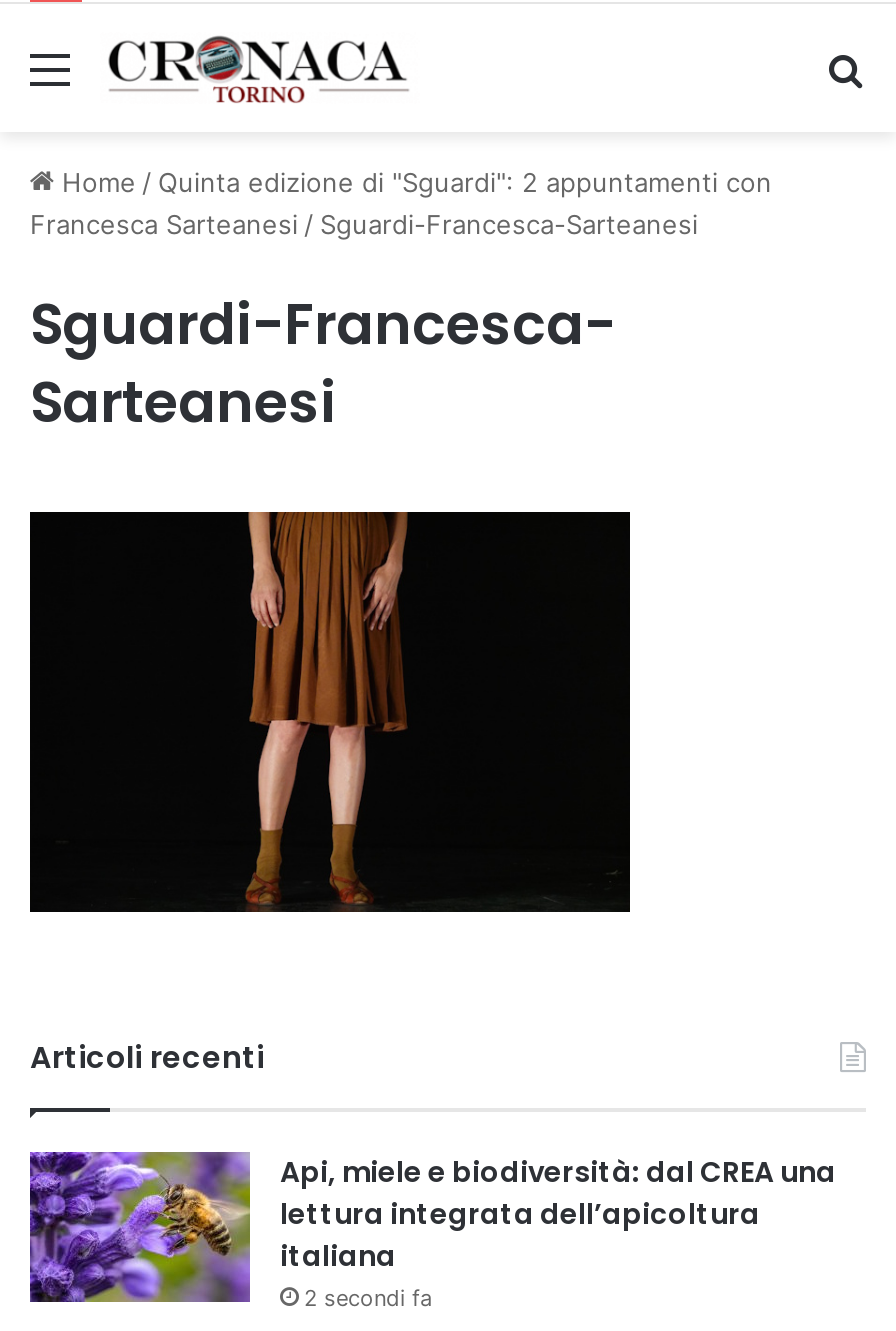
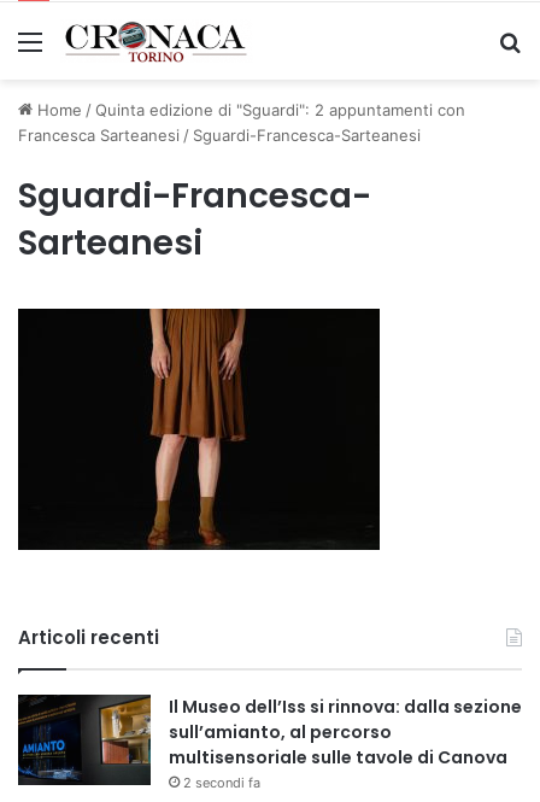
- [image]
- Api, miele e biodiversità: dal CREA una
- lettura integrata dell’apicoltura
- italiana
+ [image]
+ Il Museo dell’Iss si rinnova: dalla sezione
+ sull’amianto, al percorso
+ multisensoriale sulle tavole di Canova
